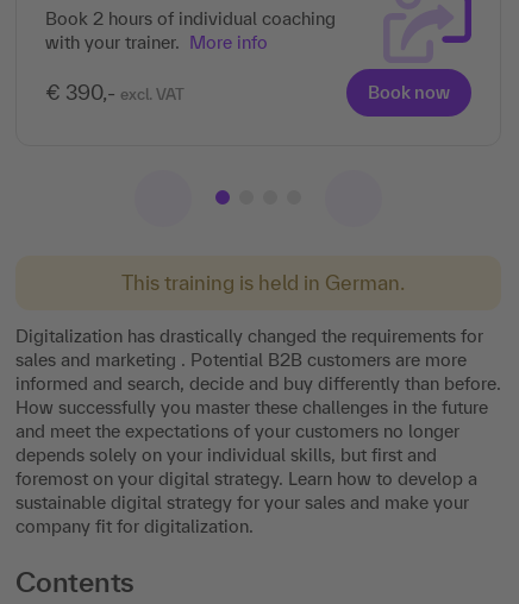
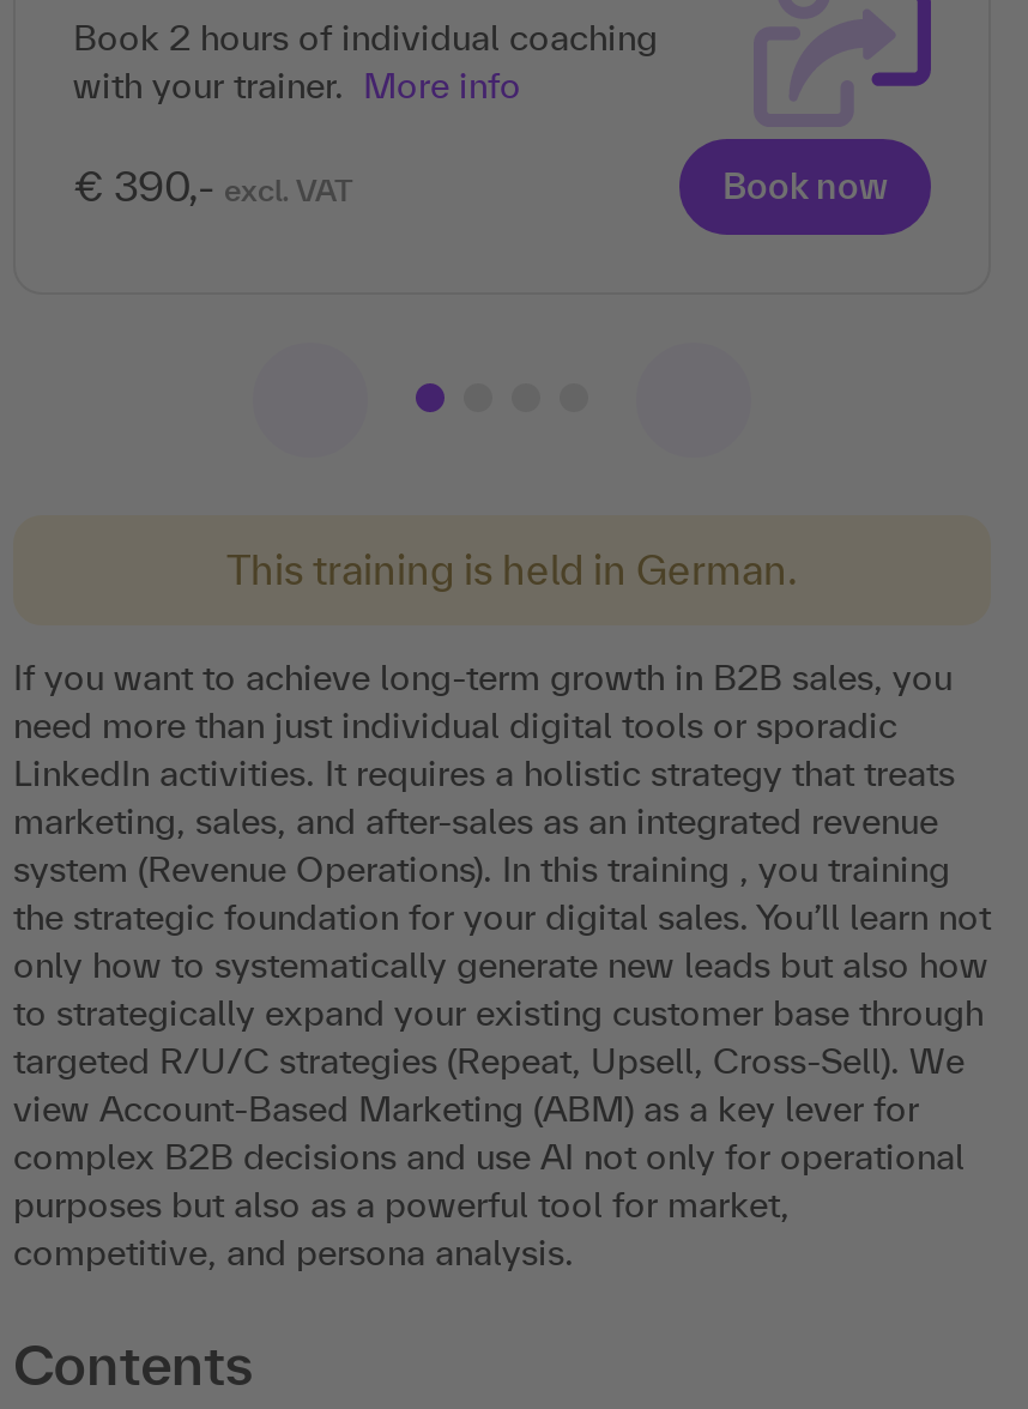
- Digitalization has drastically changed the requirements for
- sales and marketing . Potential B2B customers are more
- informed and search, decide and buy differently than before.
- How successfully you master these challenges in the future
- and meet the expectations of your customers no longer
- depends solely on your individual skills, but first and
- foremost on your digital strategy. Learn how to develop a
- sustainable digital strategy for your sales and make your
- company fit for digitalization.
+ If you want to achieve long-term growth in B2B sales, you
+ need more than just individual digital tools or sporadic
+ LinkedIn activities. It requires a holistic strategy that treats
+ marketing, sales, and after-sales as an integrated revenue
+ system (Revenue Operations). In this training , you training
+ the strategic foundation for your digital sales. You’ll learn not
+ only how to systematically generate new leads but also how
+ to strategically expand your existing customer base through
+ targeted R/U/C strategies (Repeat, Upsell, Cross-Sell). We
+ view Account-Based Marketing (ABM) as a key lever for
+ complex B2B decisions and use AI not only for operational
+ purposes but also as a powerful tool for market,
+ competitive, and persona analysis.
